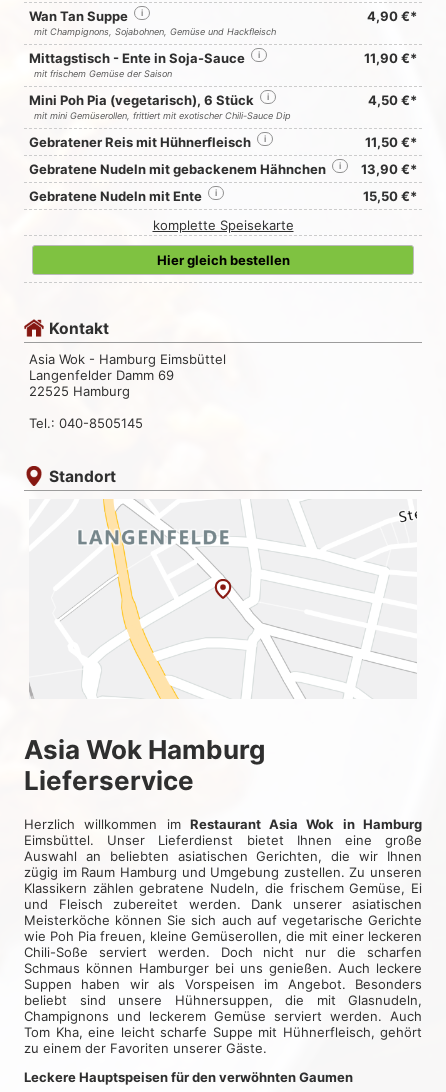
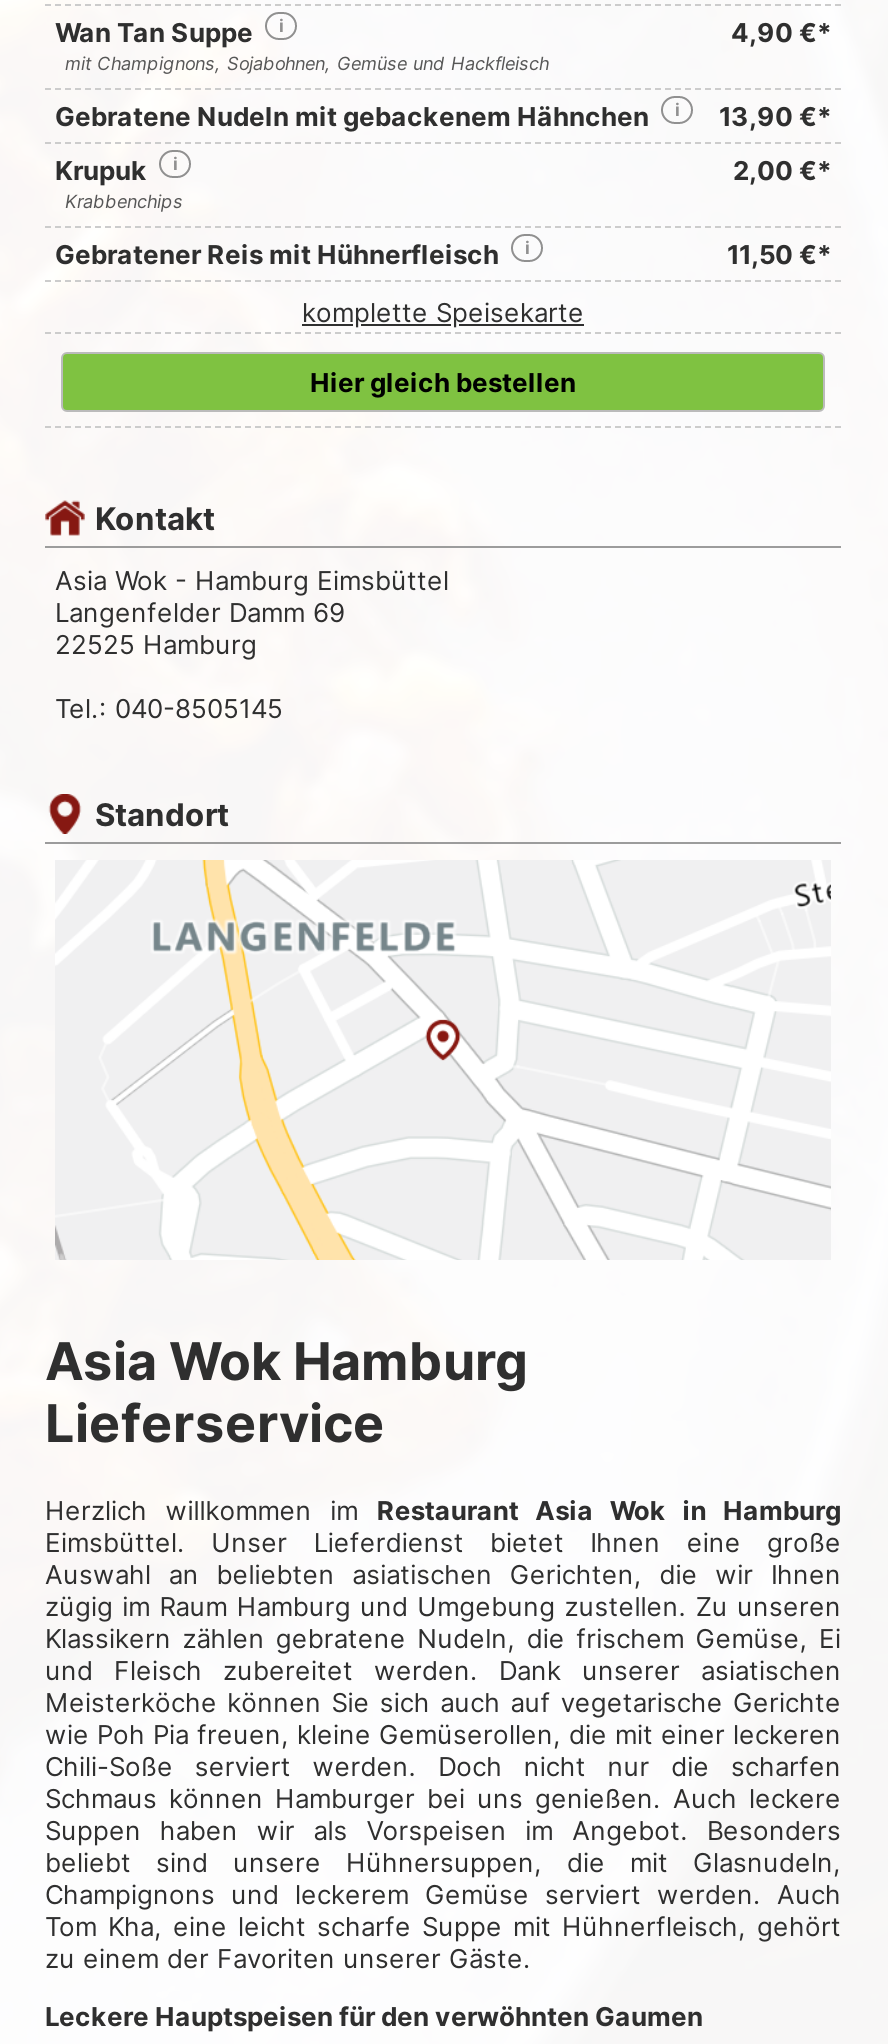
- Mittagstisch - Ente in Soja-Sauce
- 11,90 €*
- mit frischem Gemüse der Saison

- Mini Poh Pia (vegetarisch), 6 Stück
- 4,50 €*
- mit mini Gemüserollen, frittiert mit exotischer Chili-Sauce Dip
+ Krupuk
+ 2,00 €*
+ Krabbenchips

moved up: Gebratene Nudeln mit gebackenem Hähnchen | 13,90 €*

- Gebratene Nudeln mit Ente
- 15,50 €*
